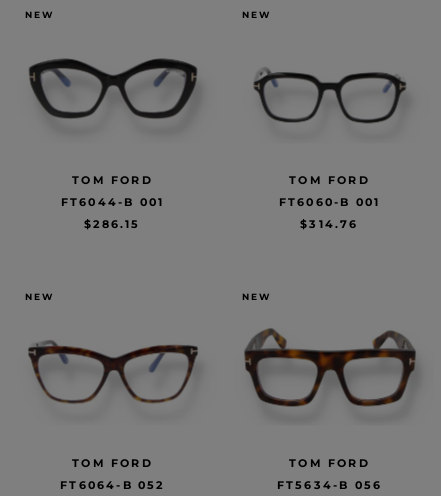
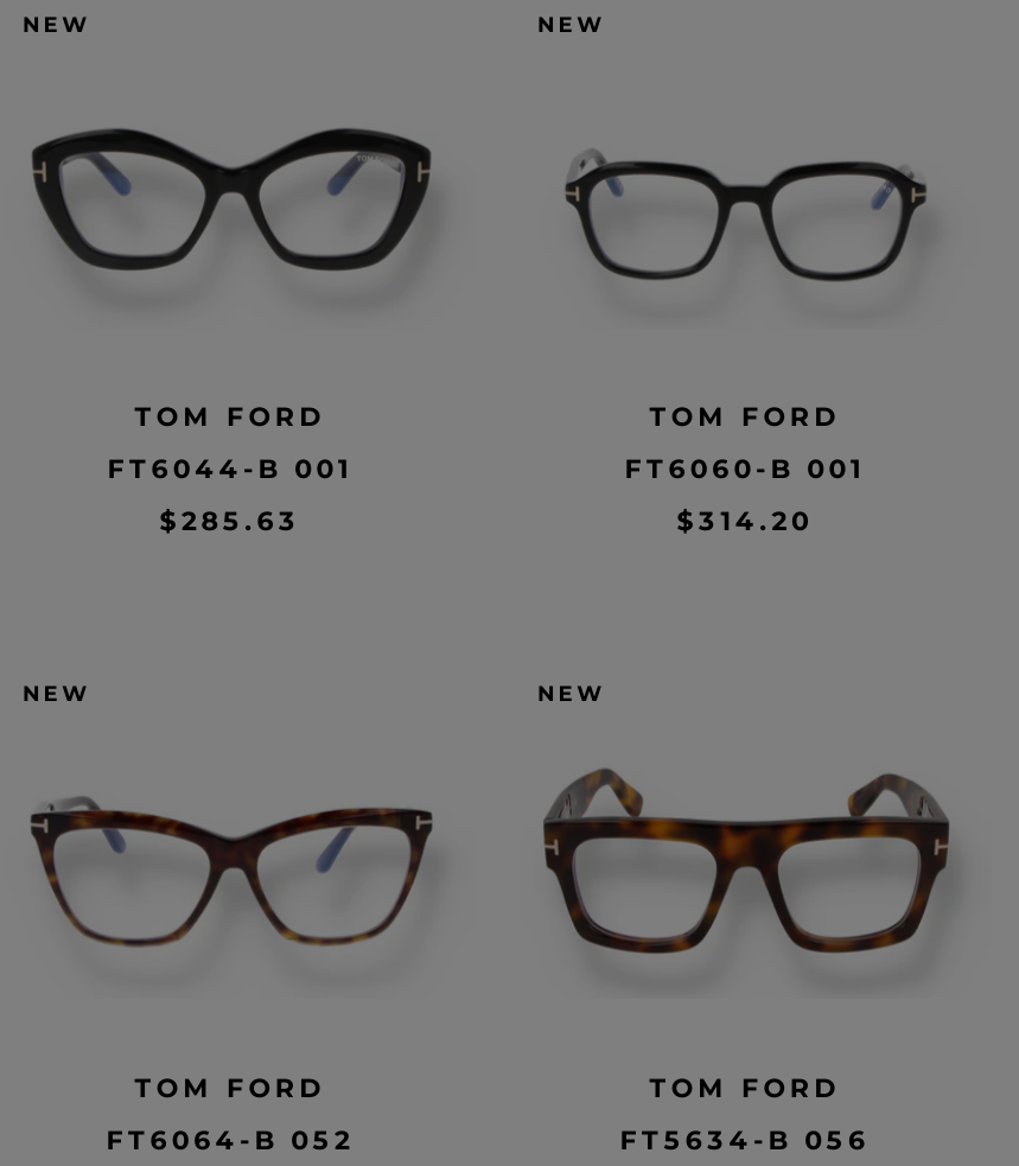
- $286.15
+ $285.63

- $314.76
+ $314.20
